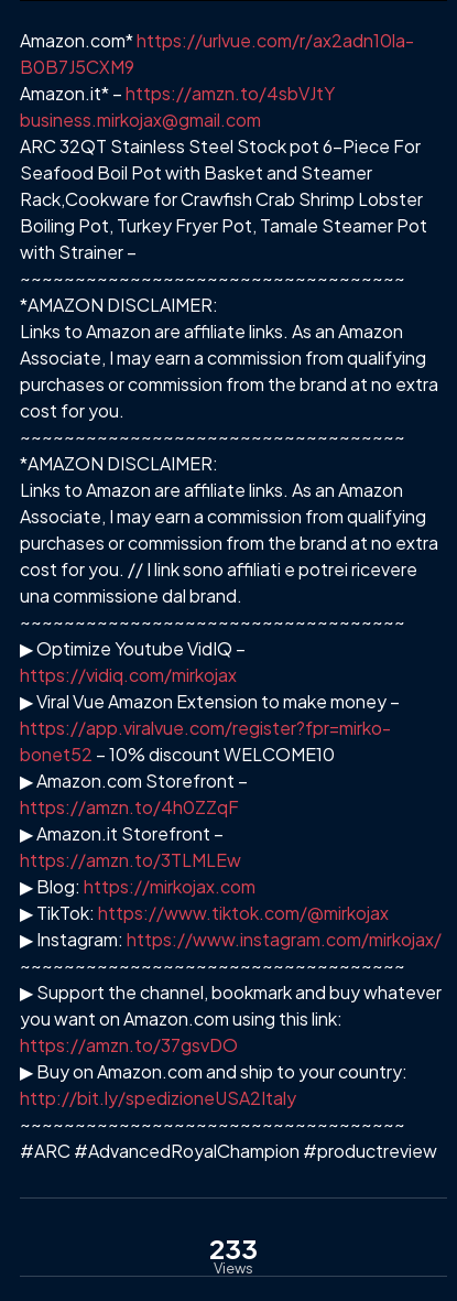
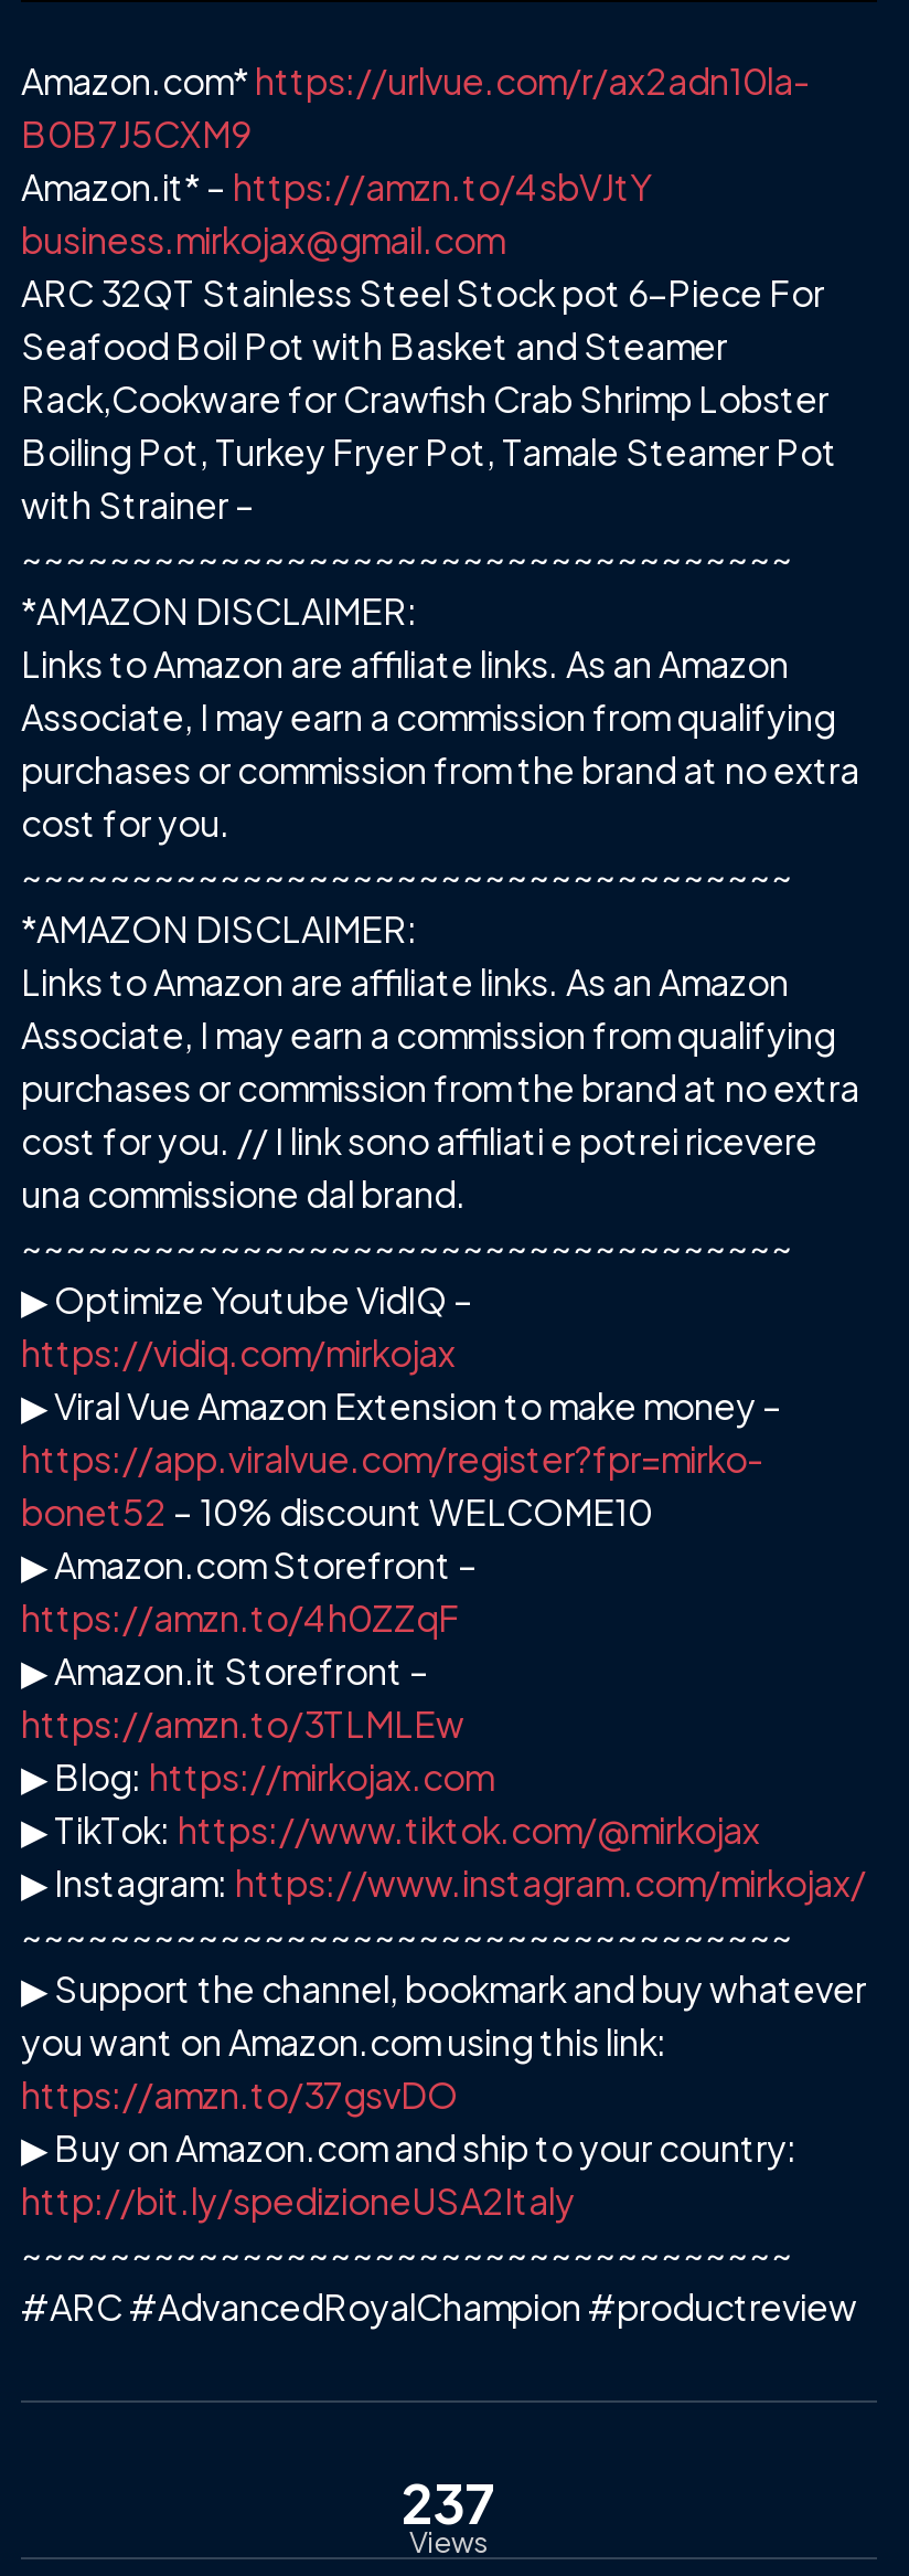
- 233
+ 237
